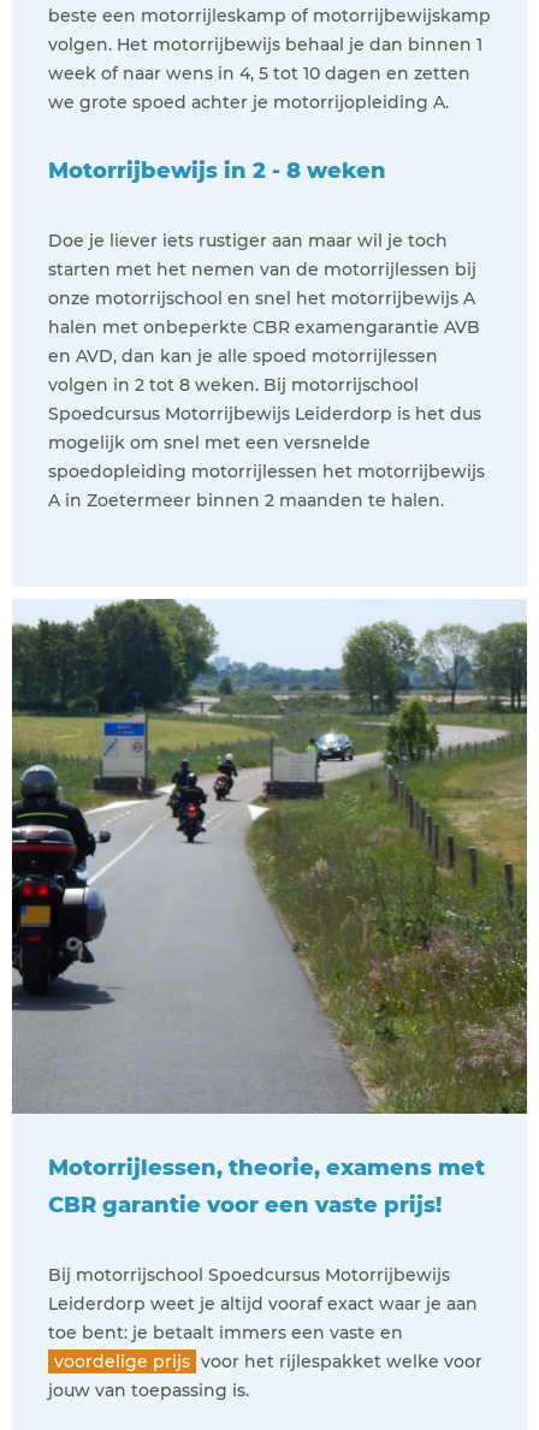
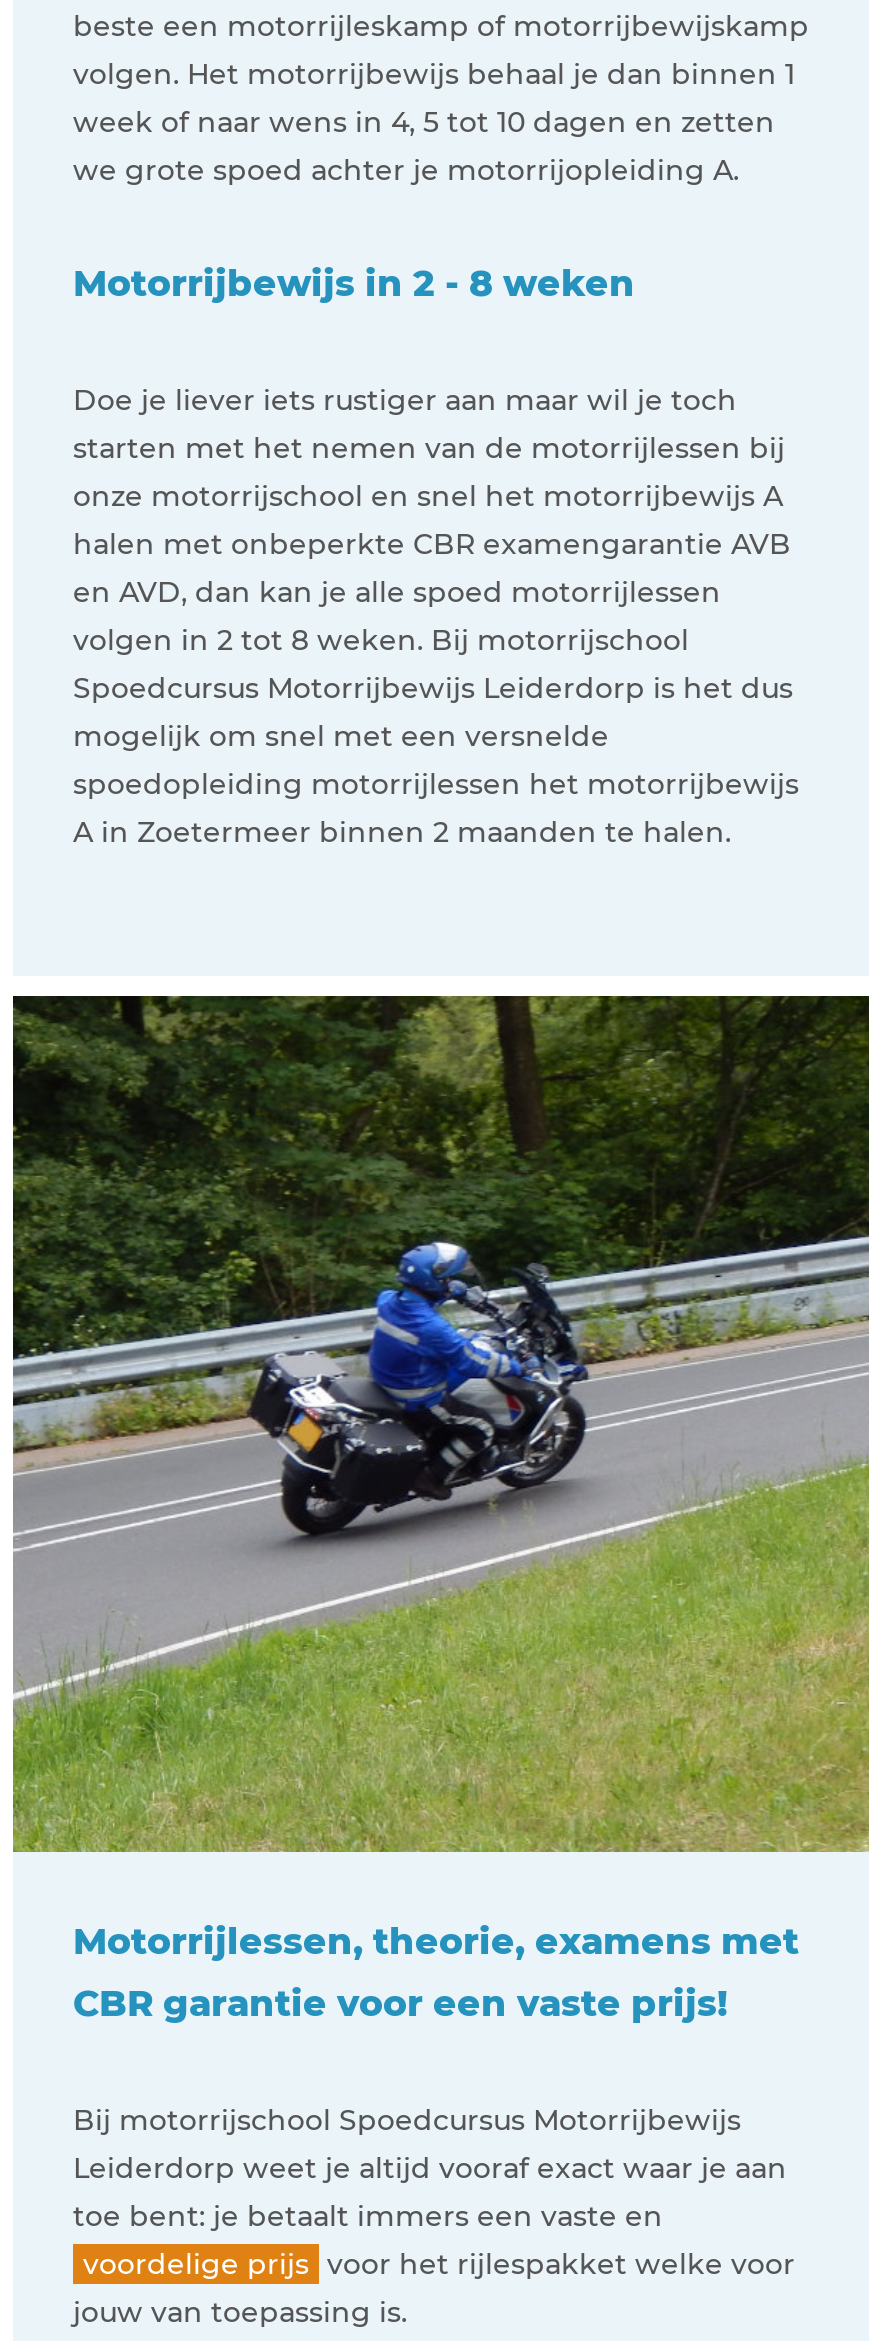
- [image]
+ [image]
